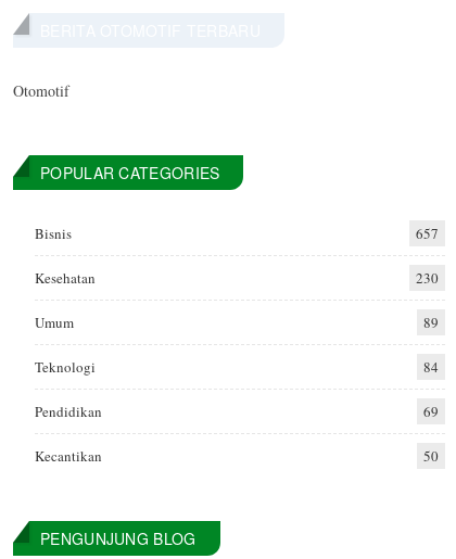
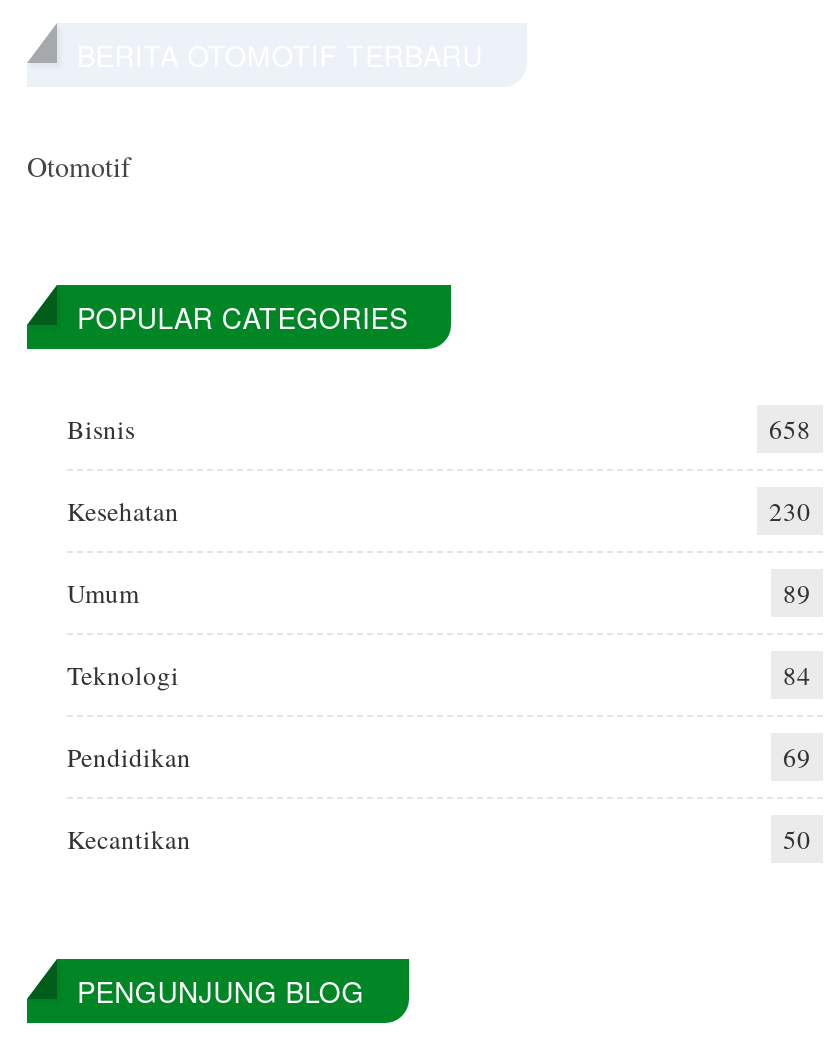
- 657
+ 658
